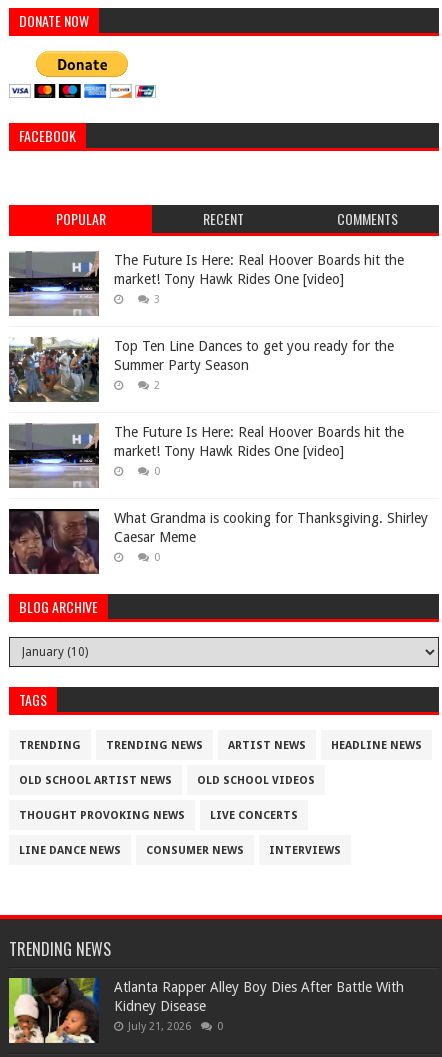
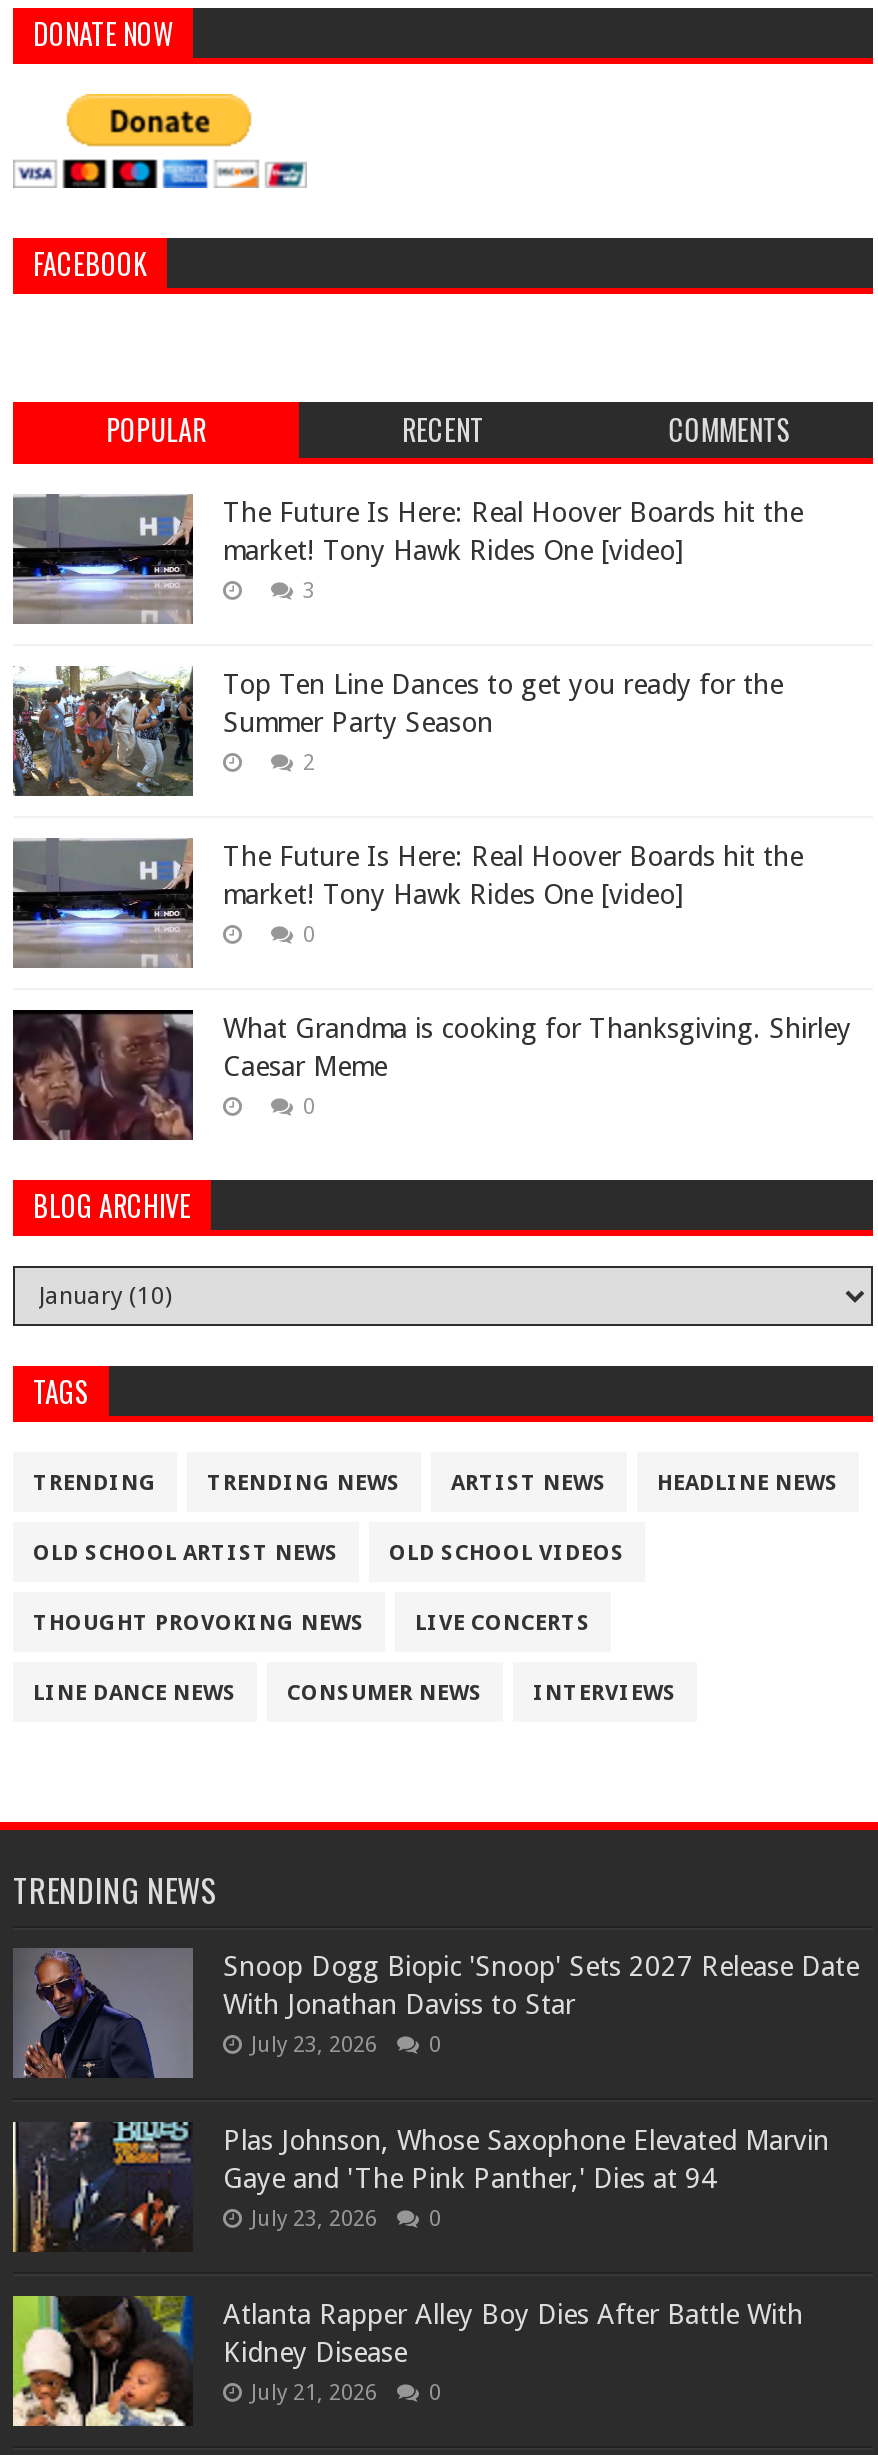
+ [image]

+ [image]
+ Snoop Dogg Biopic 'Snoop' Sets 2027 Release Date
+ With Jonathan Daviss to Star
+ July 23, 2026
+ 0
+ Plas Johnson, Whose Saxophone Elevated Marvin
+ Gaye and 'The Pink Panther,' Dies at 94
+ July 23, 2026
+ 0
